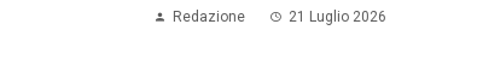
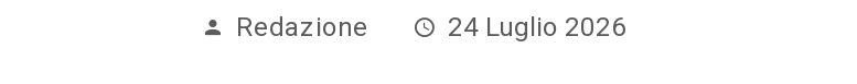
- 21 Luglio 2026
+ 24 Luglio 2026
